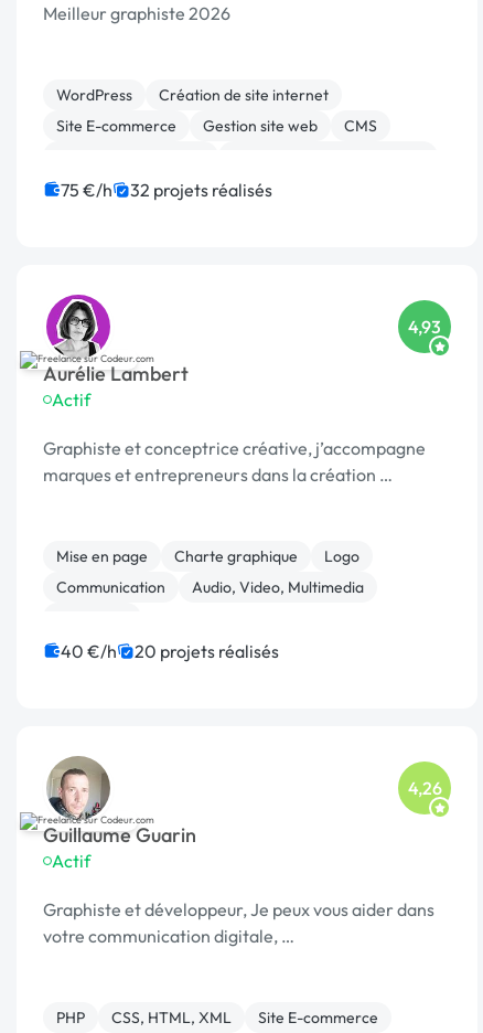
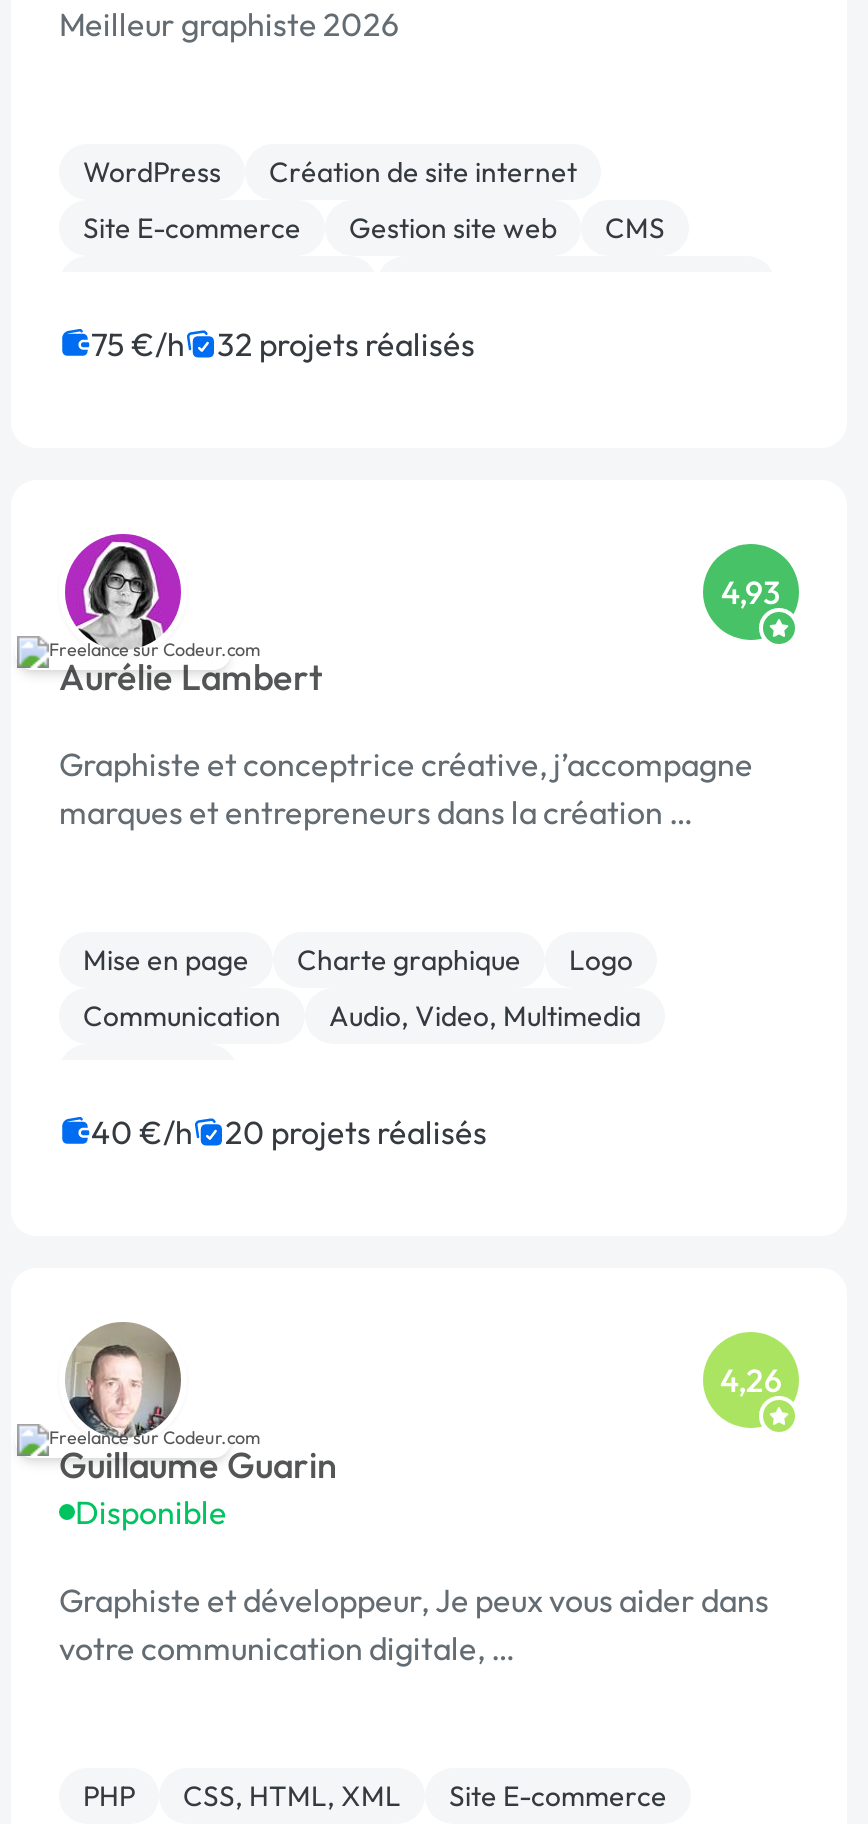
- Actif

- Actif
+ Disponible
